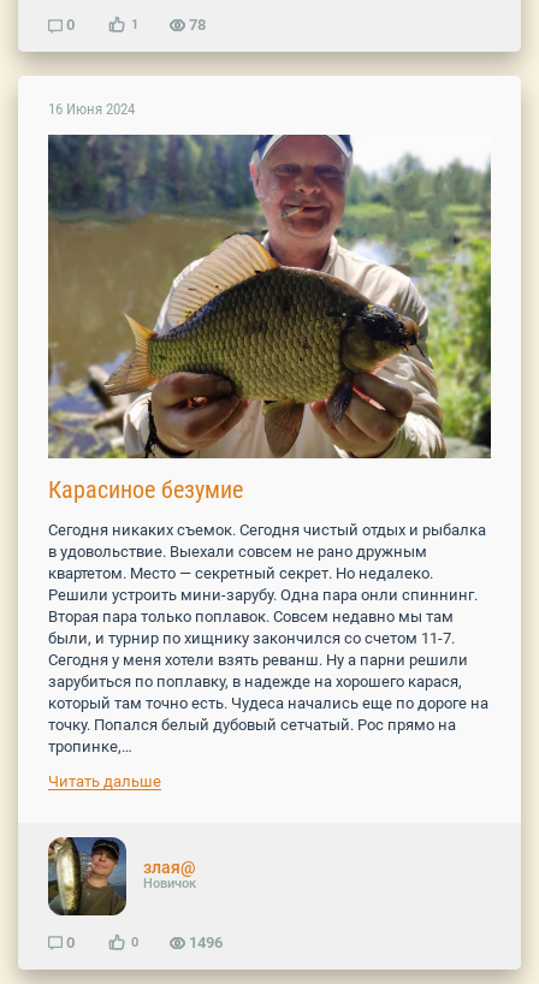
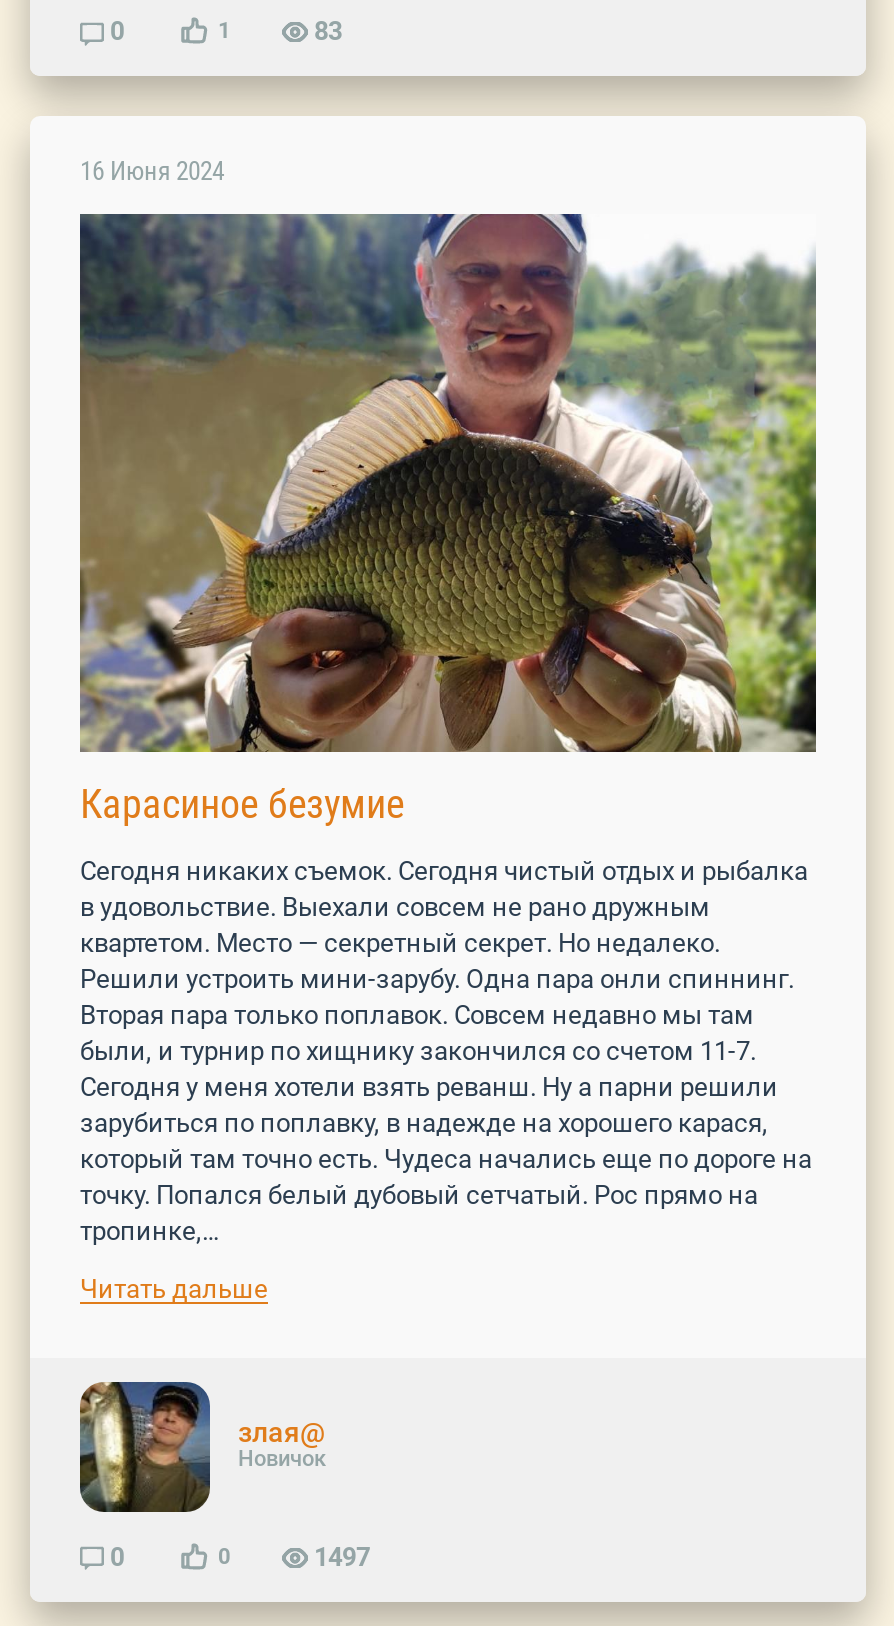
- 78
+ 83

- 1496
+ 1497
